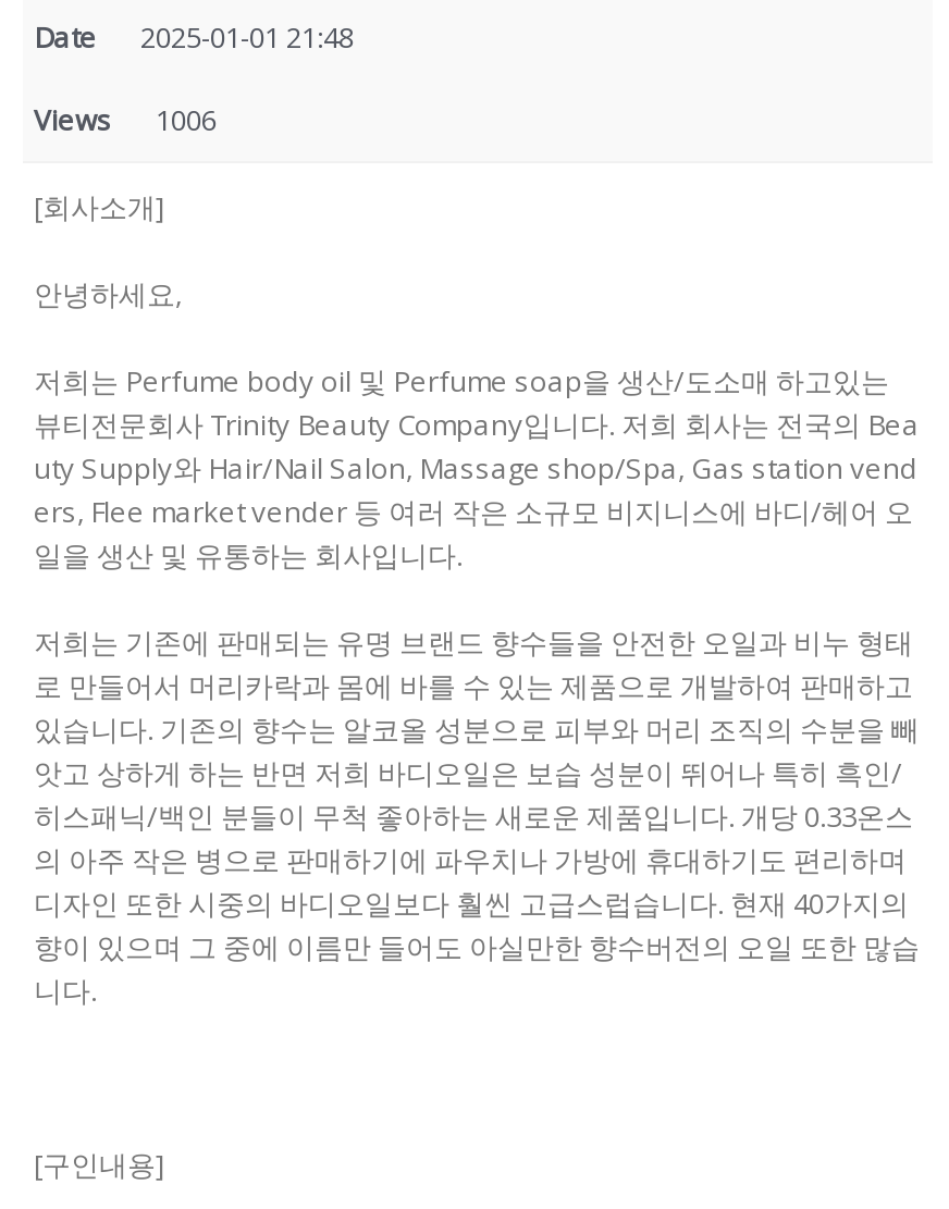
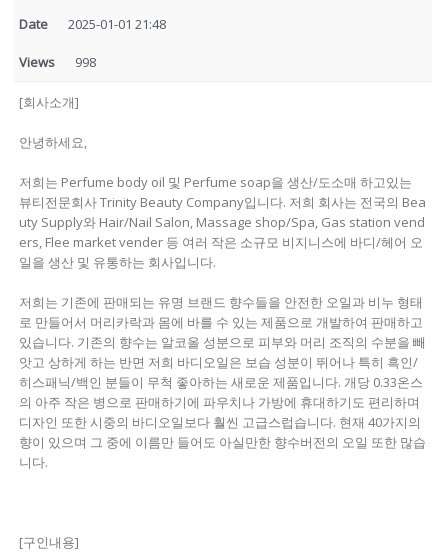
- Views 1006
+ Views 998
